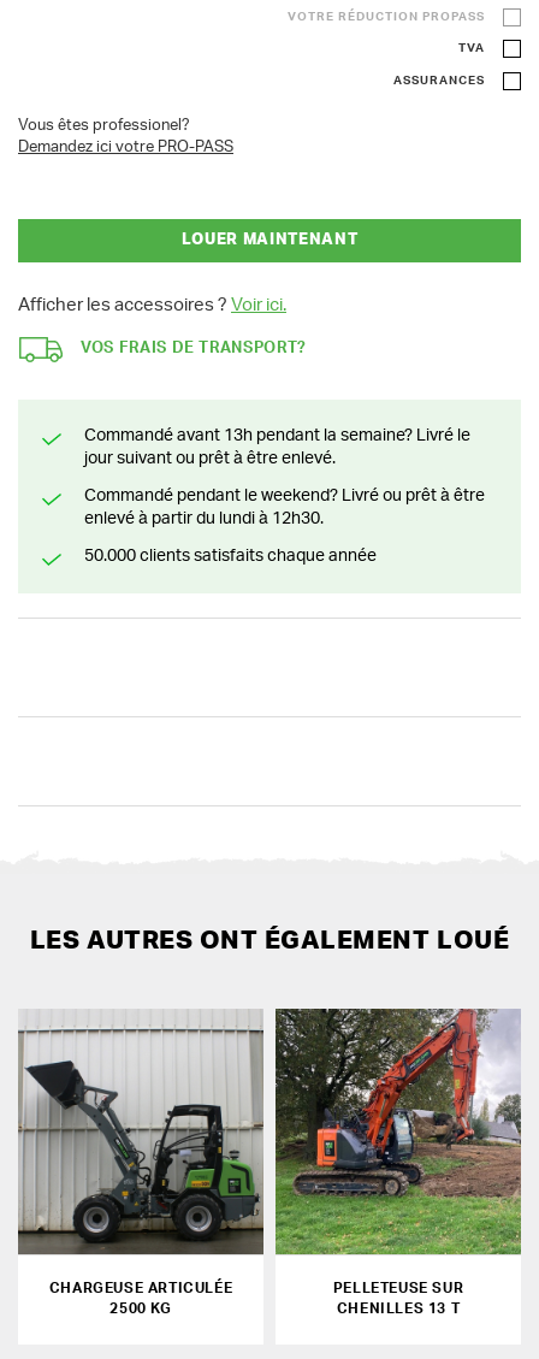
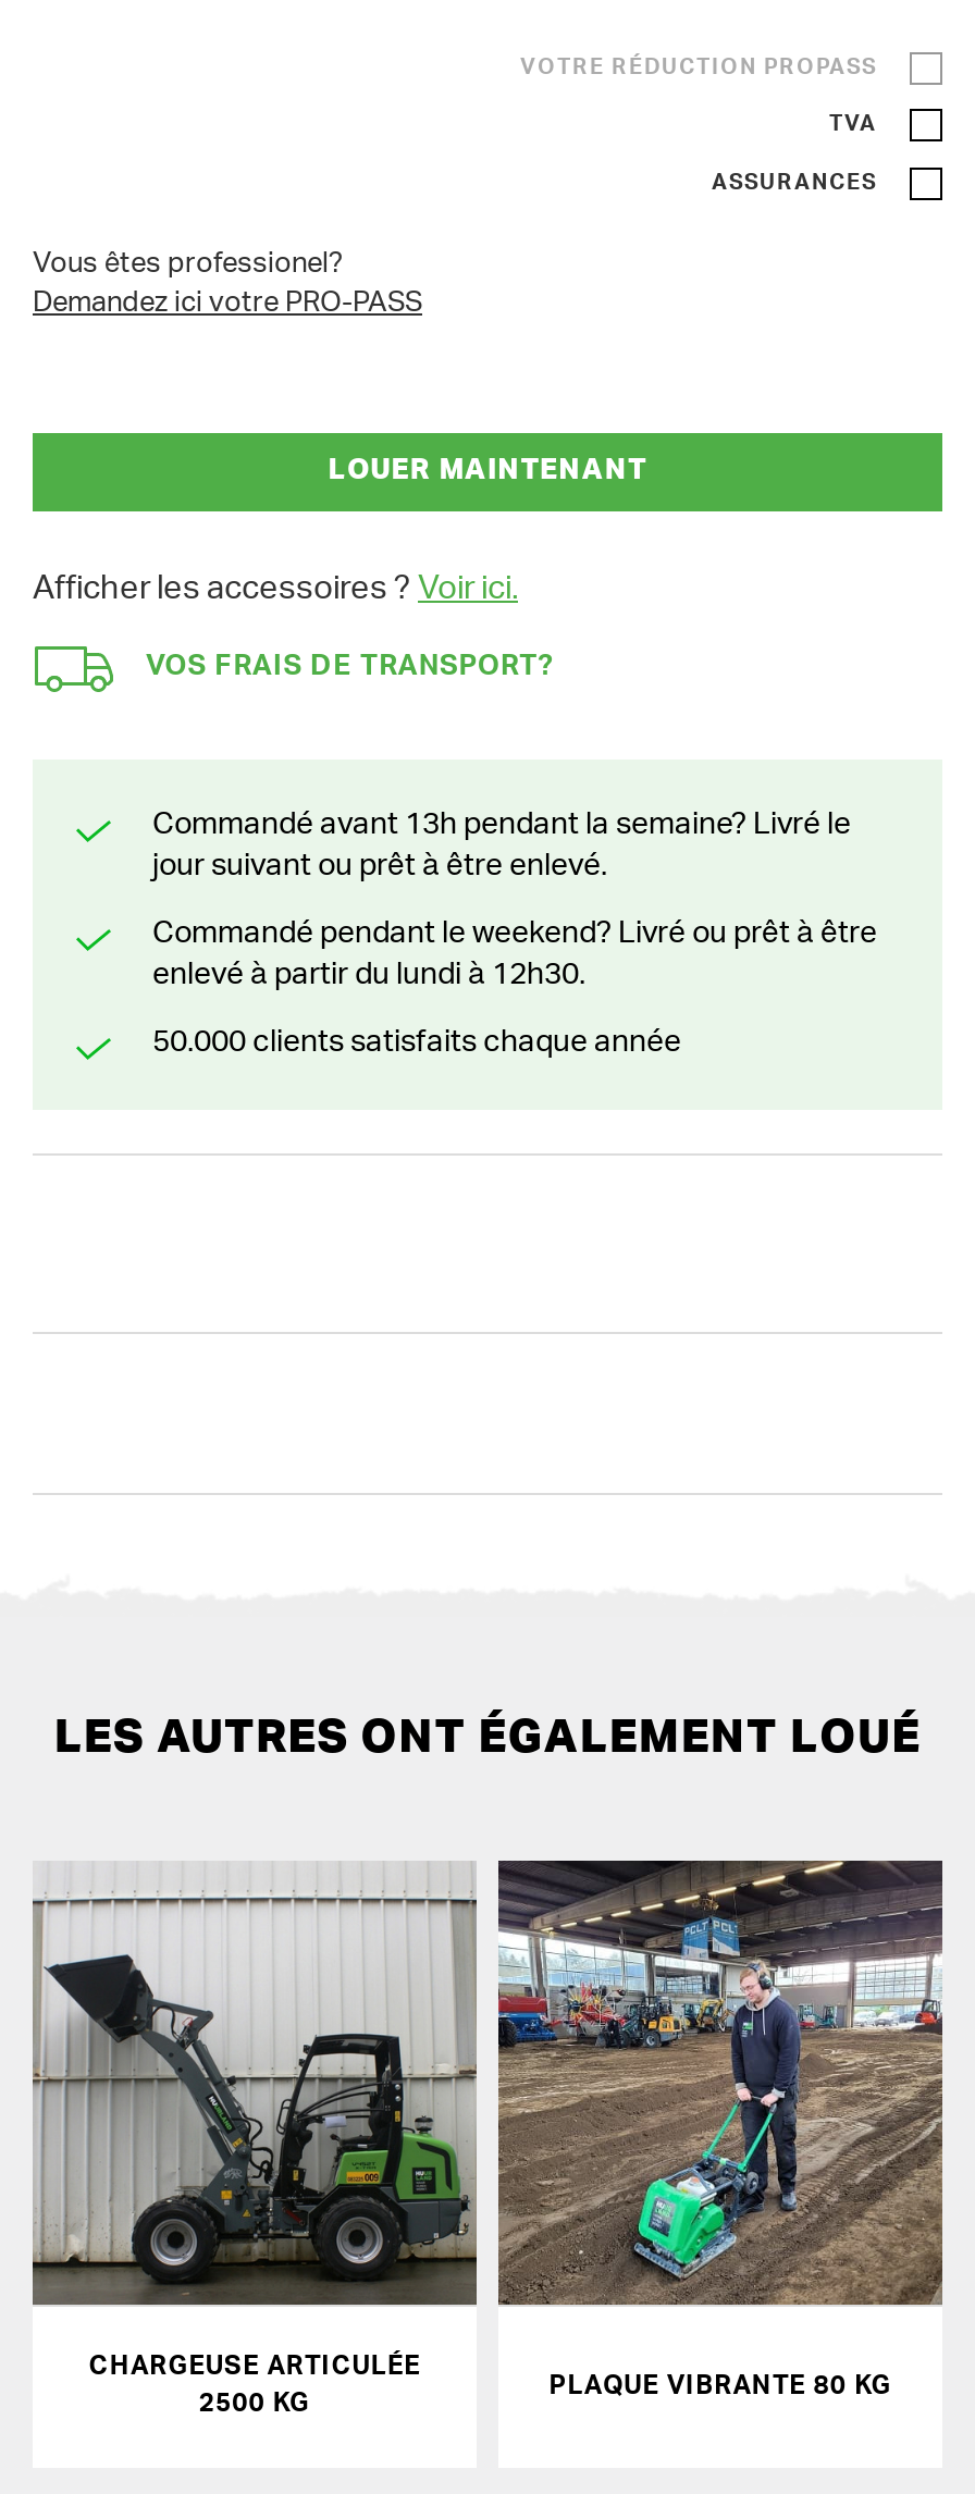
- [image]
- PELLETEUSE SUR
- CHENILLES 13 T
+ [image]
+ PLAQUE VIBRANTE 80 KG
